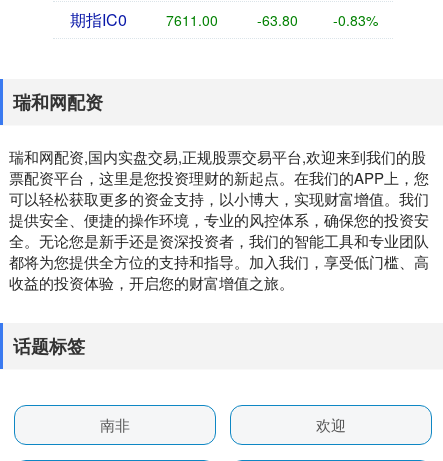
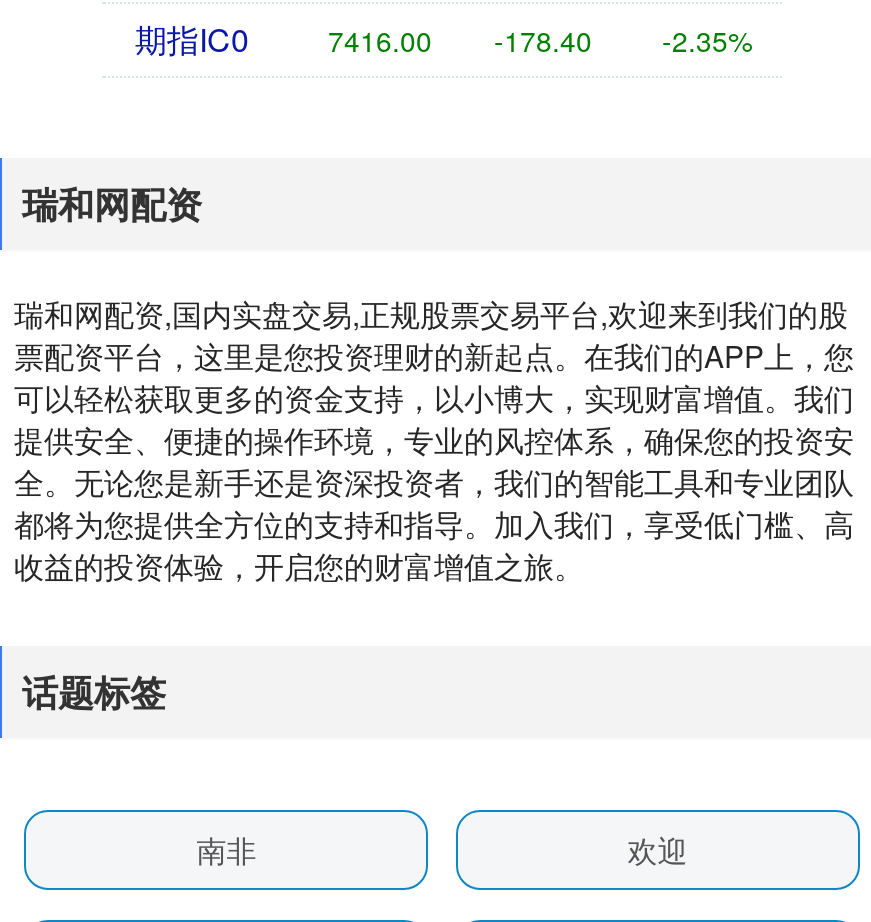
- 7611.00
+ 7416.00

- -63.80
+ -178.40

- -0.83%
+ -2.35%
